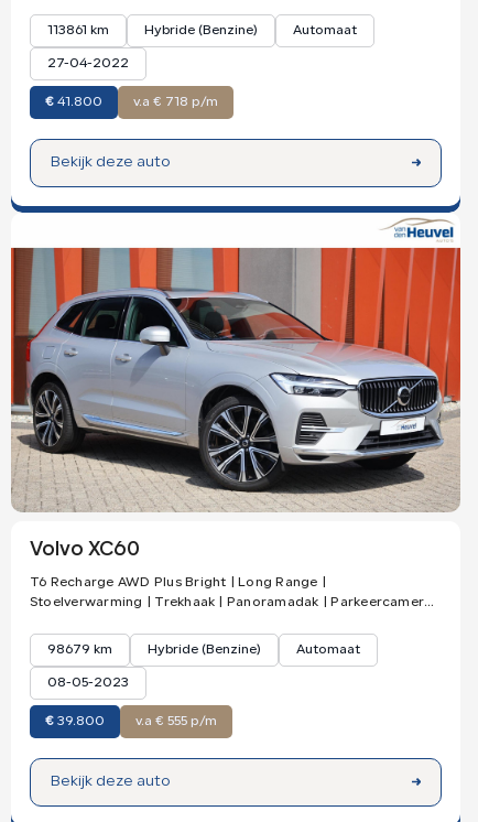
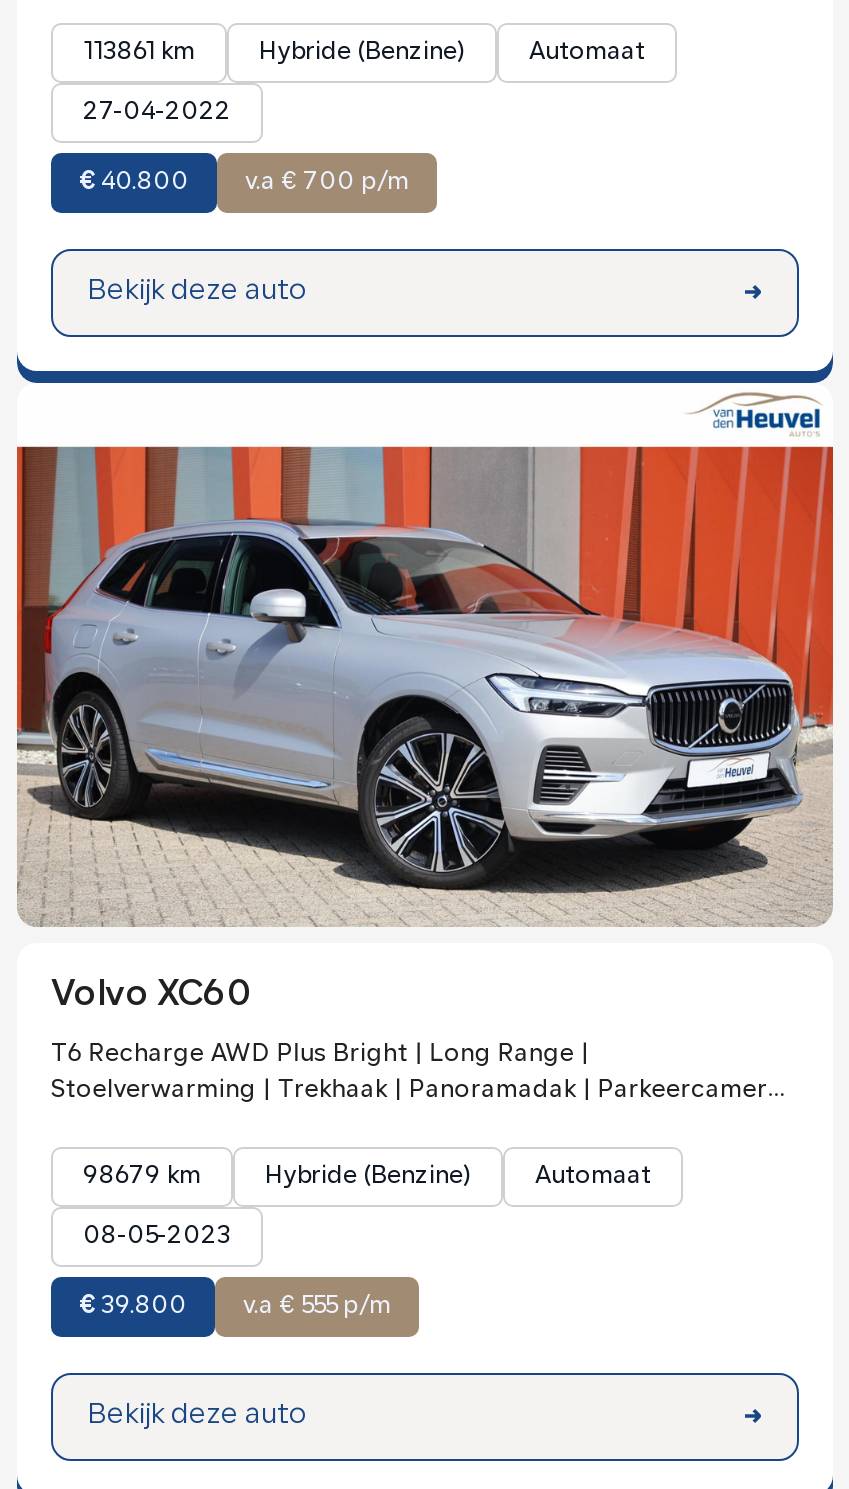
- €41.800
+ €40.800

- v.a € 718 p/m
+ v.a € 700 p/m
